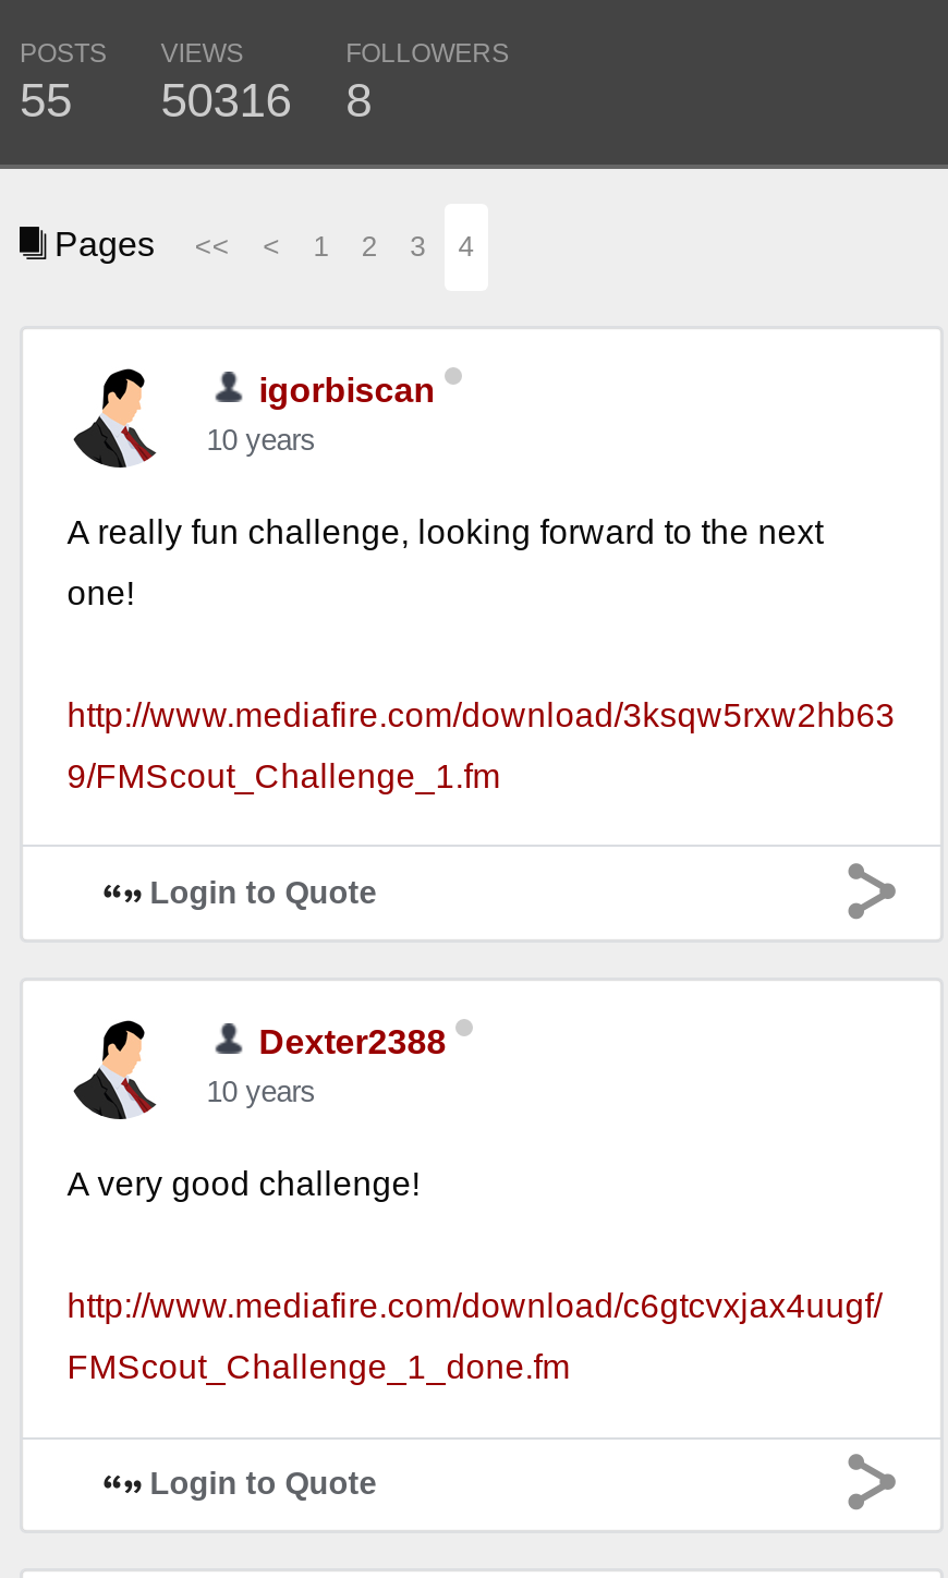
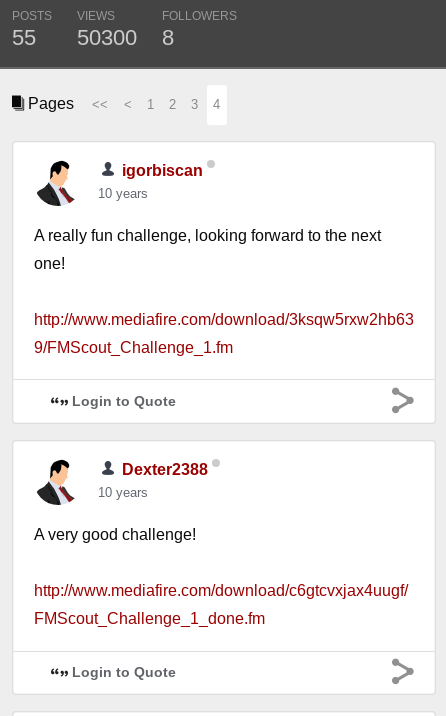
- 55 50316 8
+ 55 50300 8
